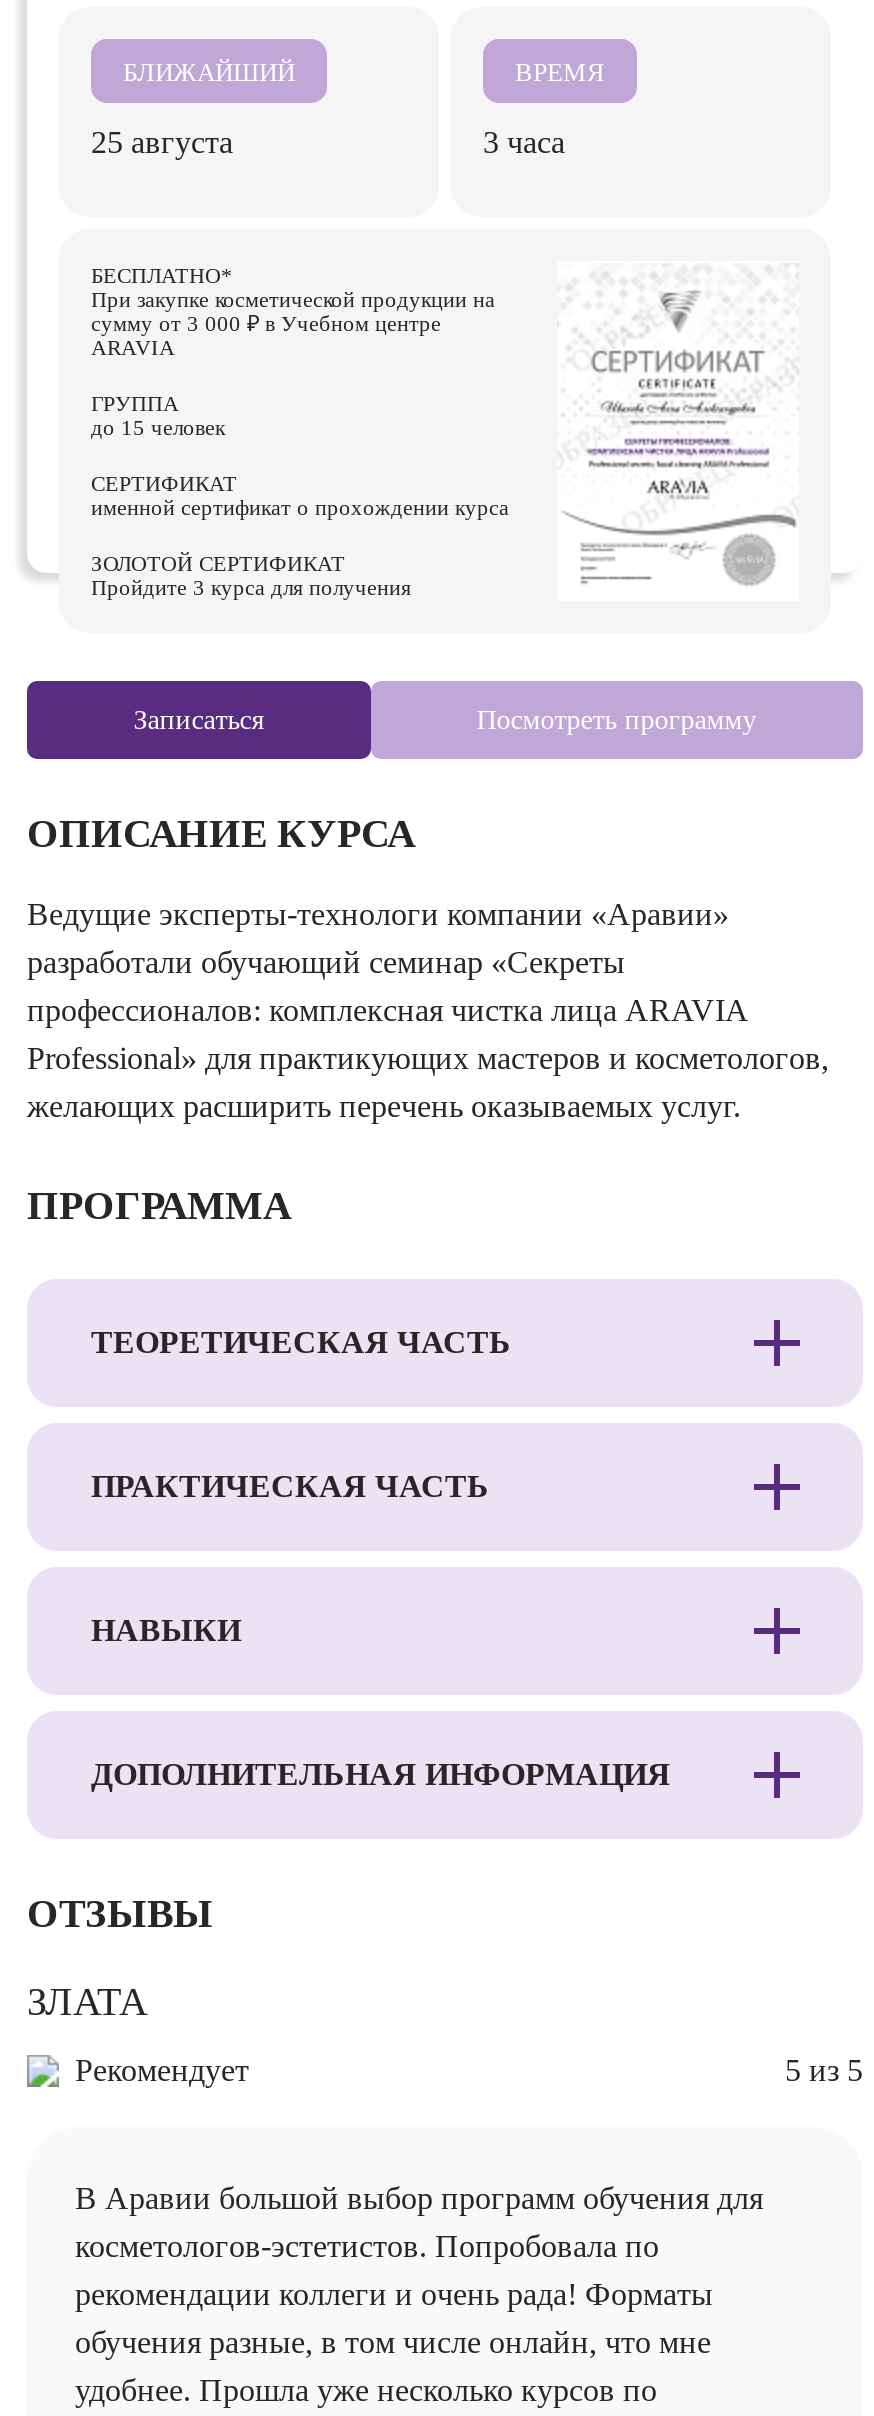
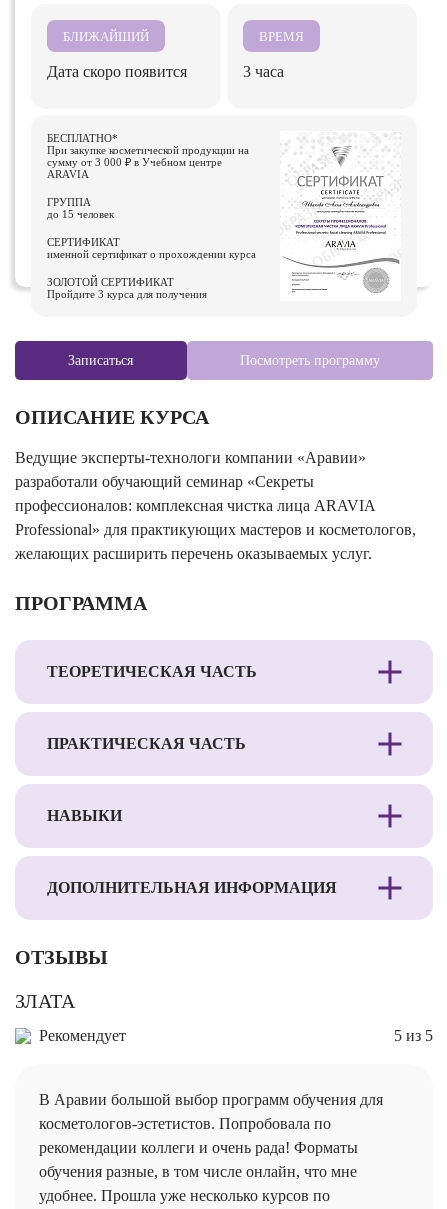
- 25 августа
+ Дата скоро появится
